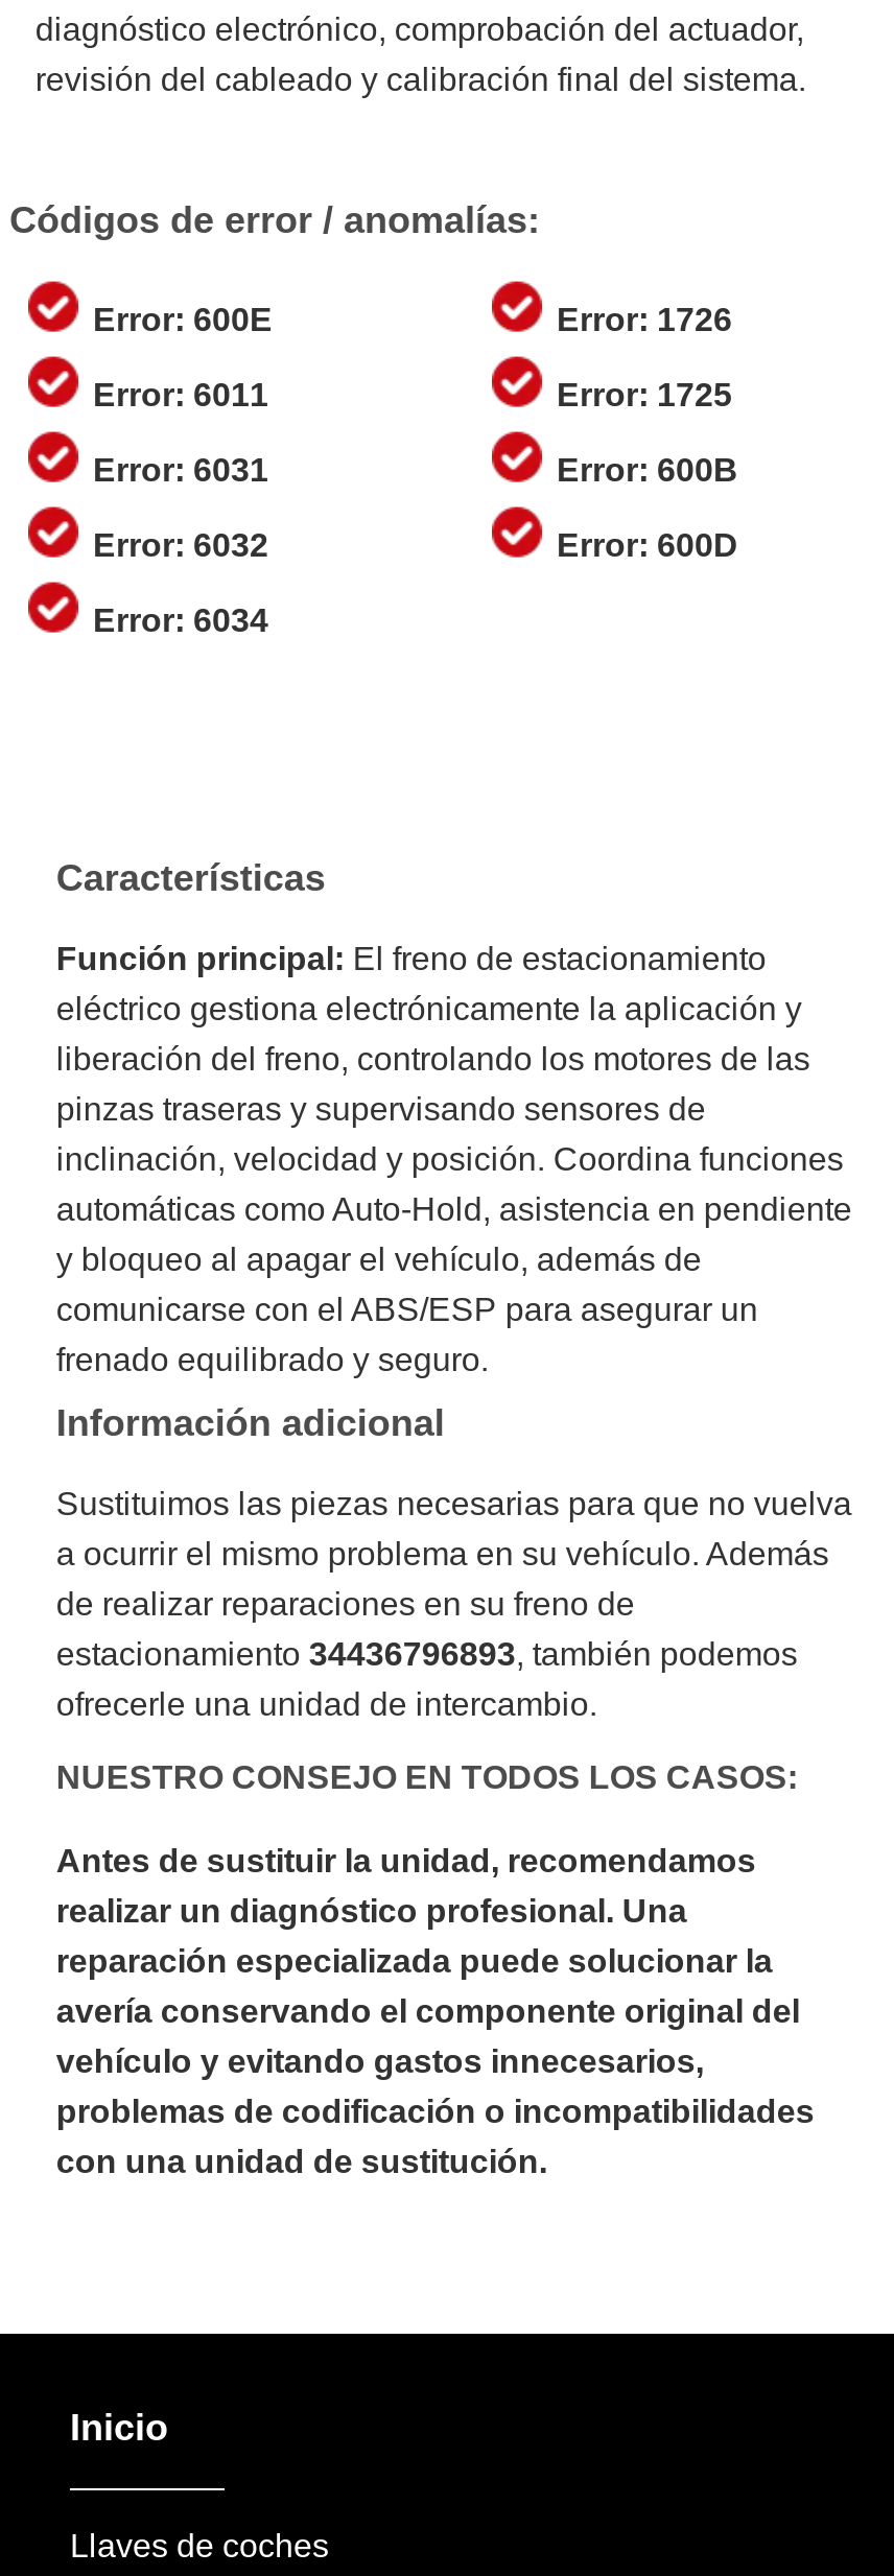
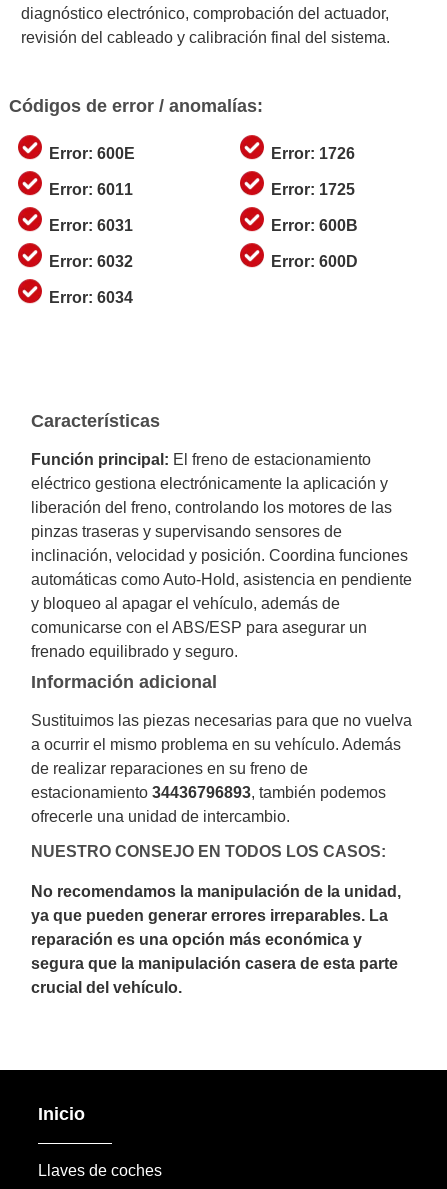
- Antes de sustituir la unidad, recomendamos
- realizar un diagnóstico profesional. Una
- reparación especializada puede solucionar la
- avería conservando el componente original del
- vehículo y evitando gastos innecesarios,
- problemas de codificación o incompatibilidades
- con una unidad de sustitución.
+ No recomendamos la manipulación de la unidad,
+ ya que pueden generar errores irreparables. La
+ reparación es una opción más económica y
+ segura que la manipulación casera de esta parte
+ crucial del vehículo.
